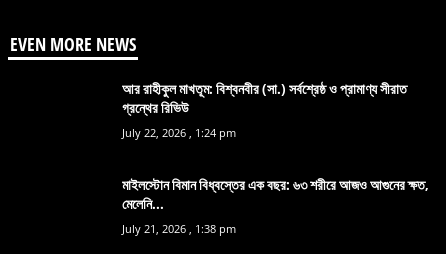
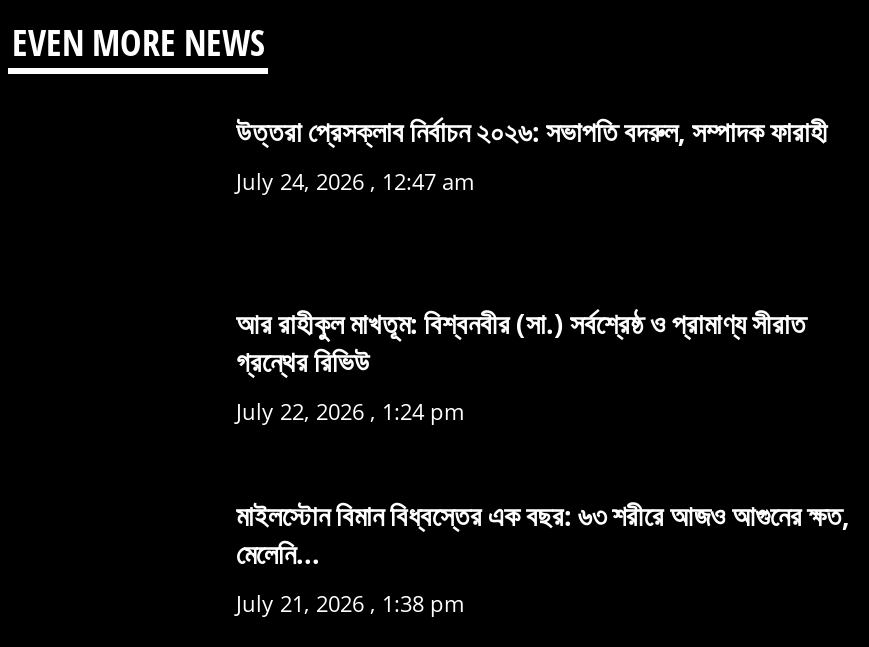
+ উত্তরা প্রেসক্লাব নির্বাচন ২০২৬: সভাপতি বদরুল, সম্পাদক ফারাহী
+ July 24, 2026 , 12:47 am
